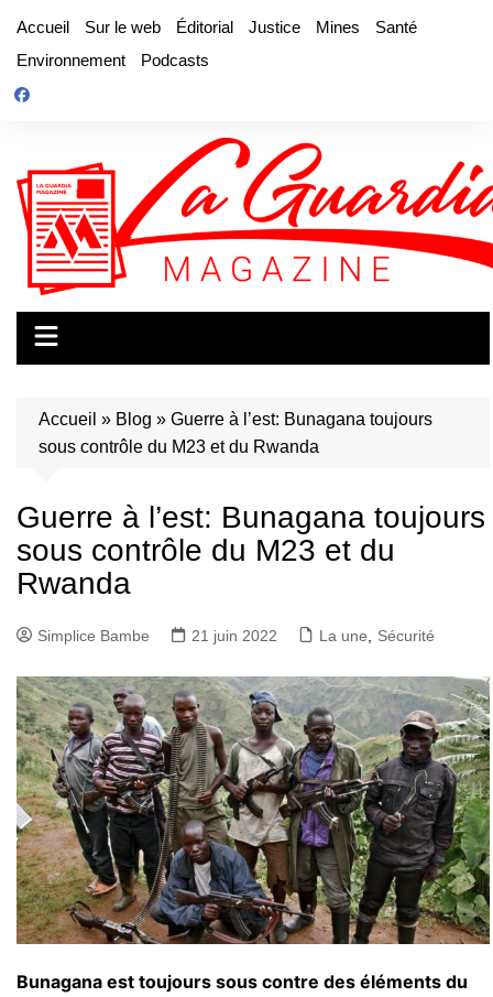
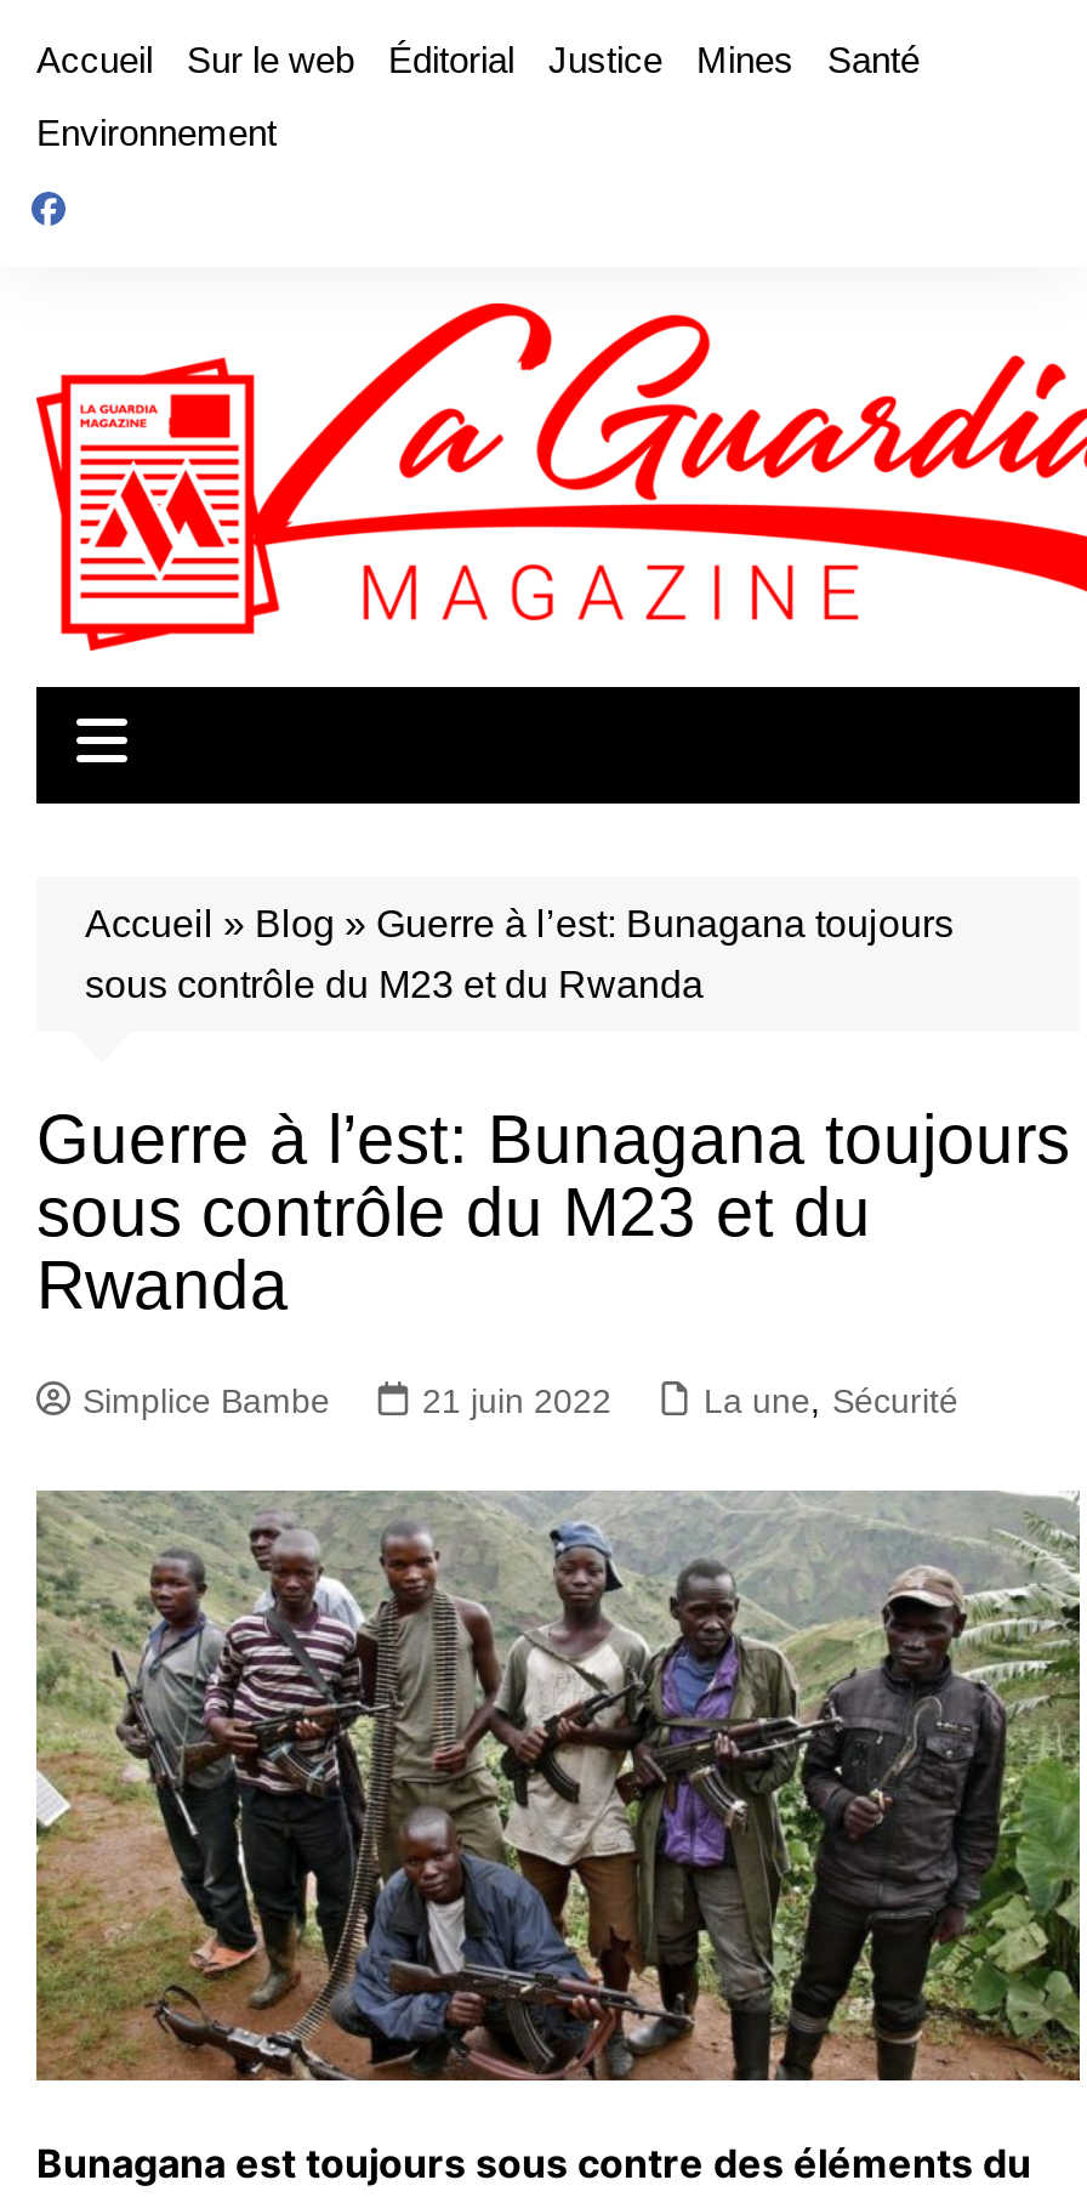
- Podcasts
